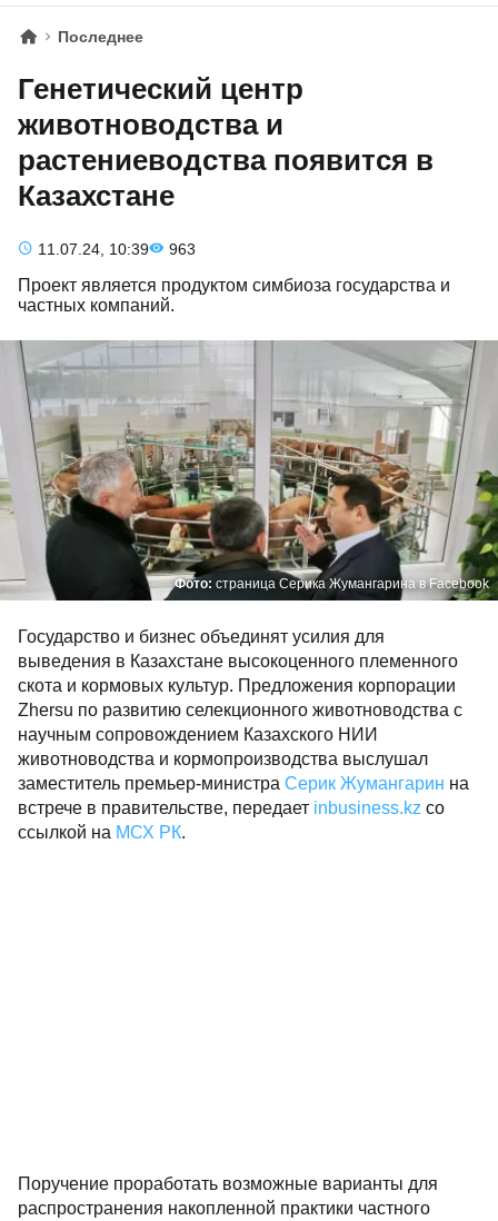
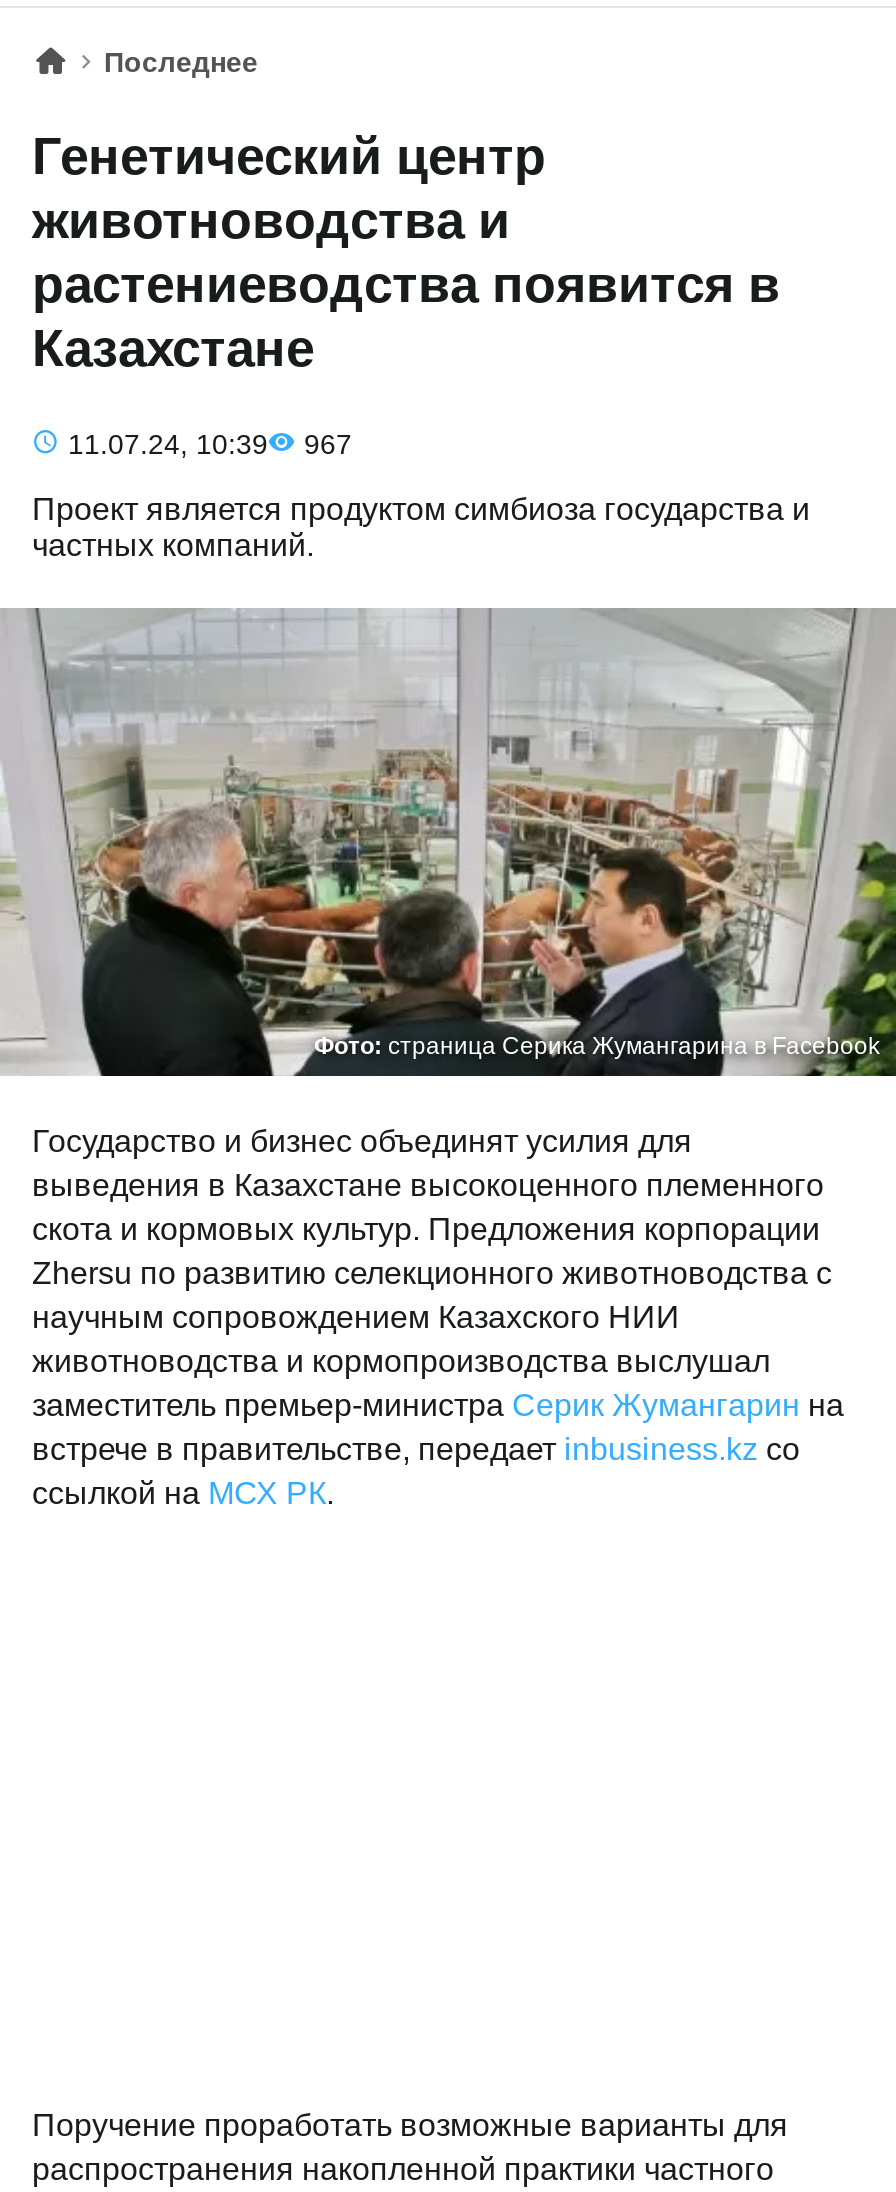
- 11.07.24, 10:39 963
+ 11.07.24, 10:39 967
